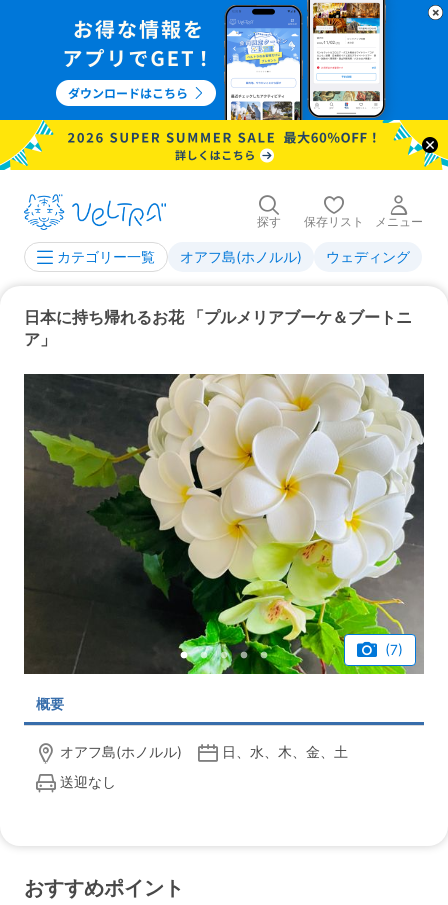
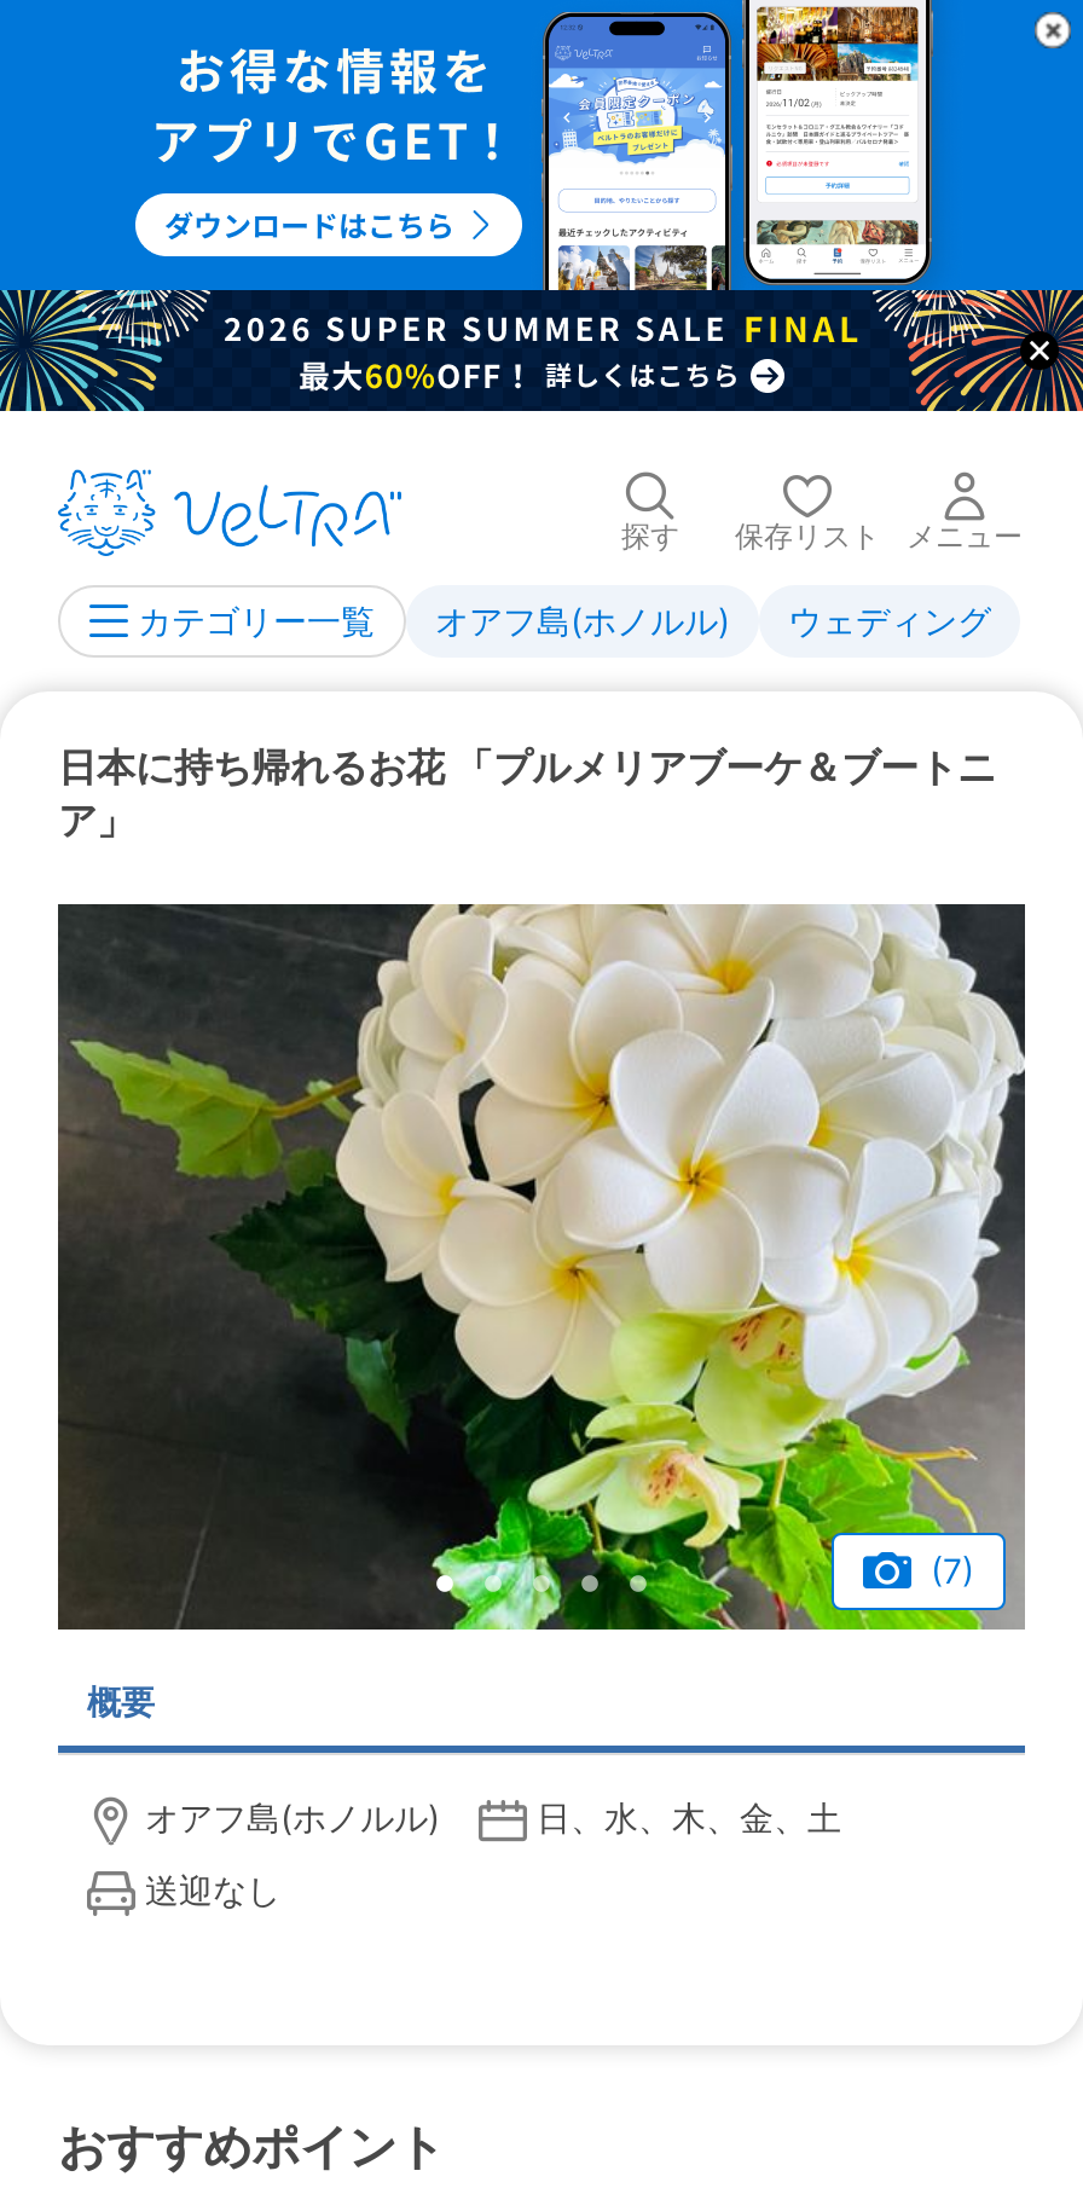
- [image]
+ [image]
